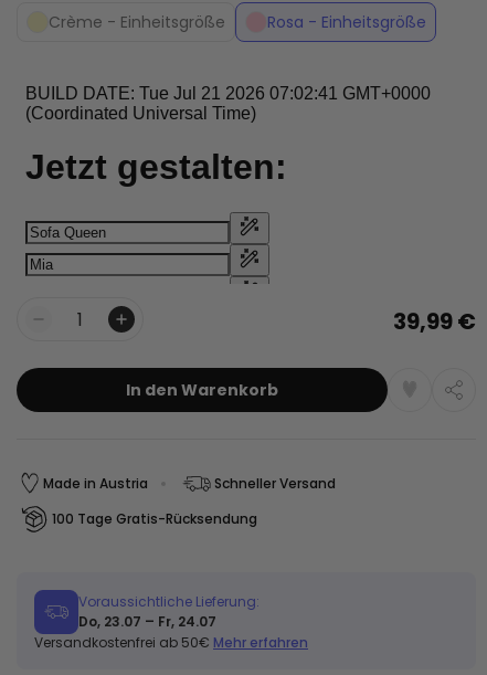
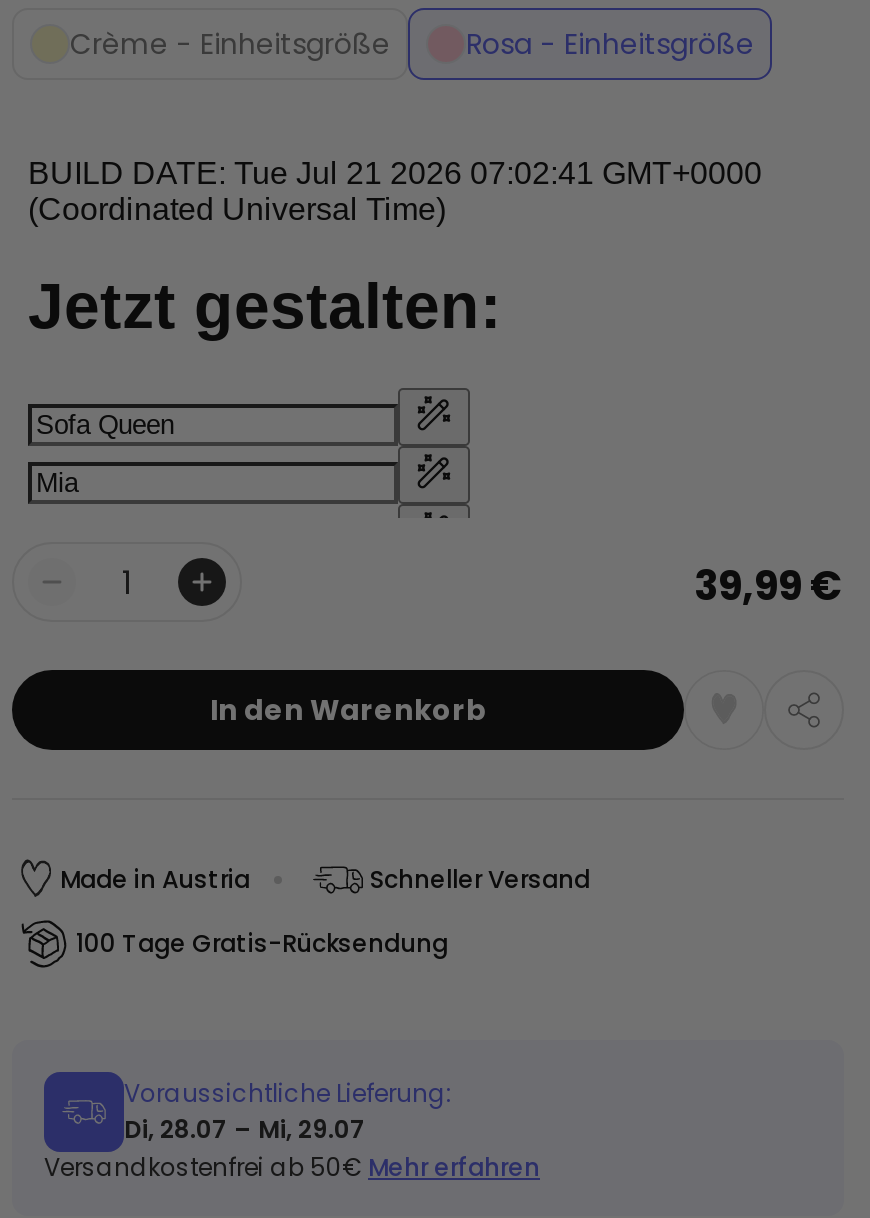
- Do, 23.07 – Fr, 24.07
+ Di, 28.07 – Mi, 29.07
